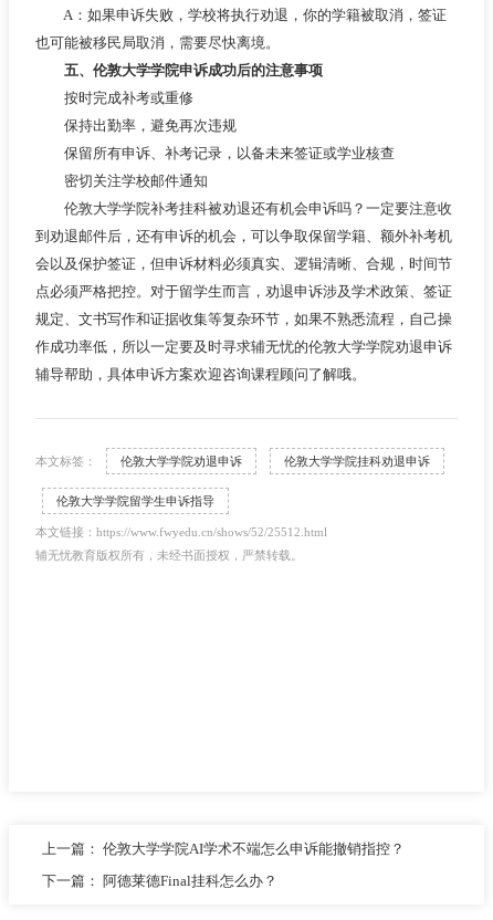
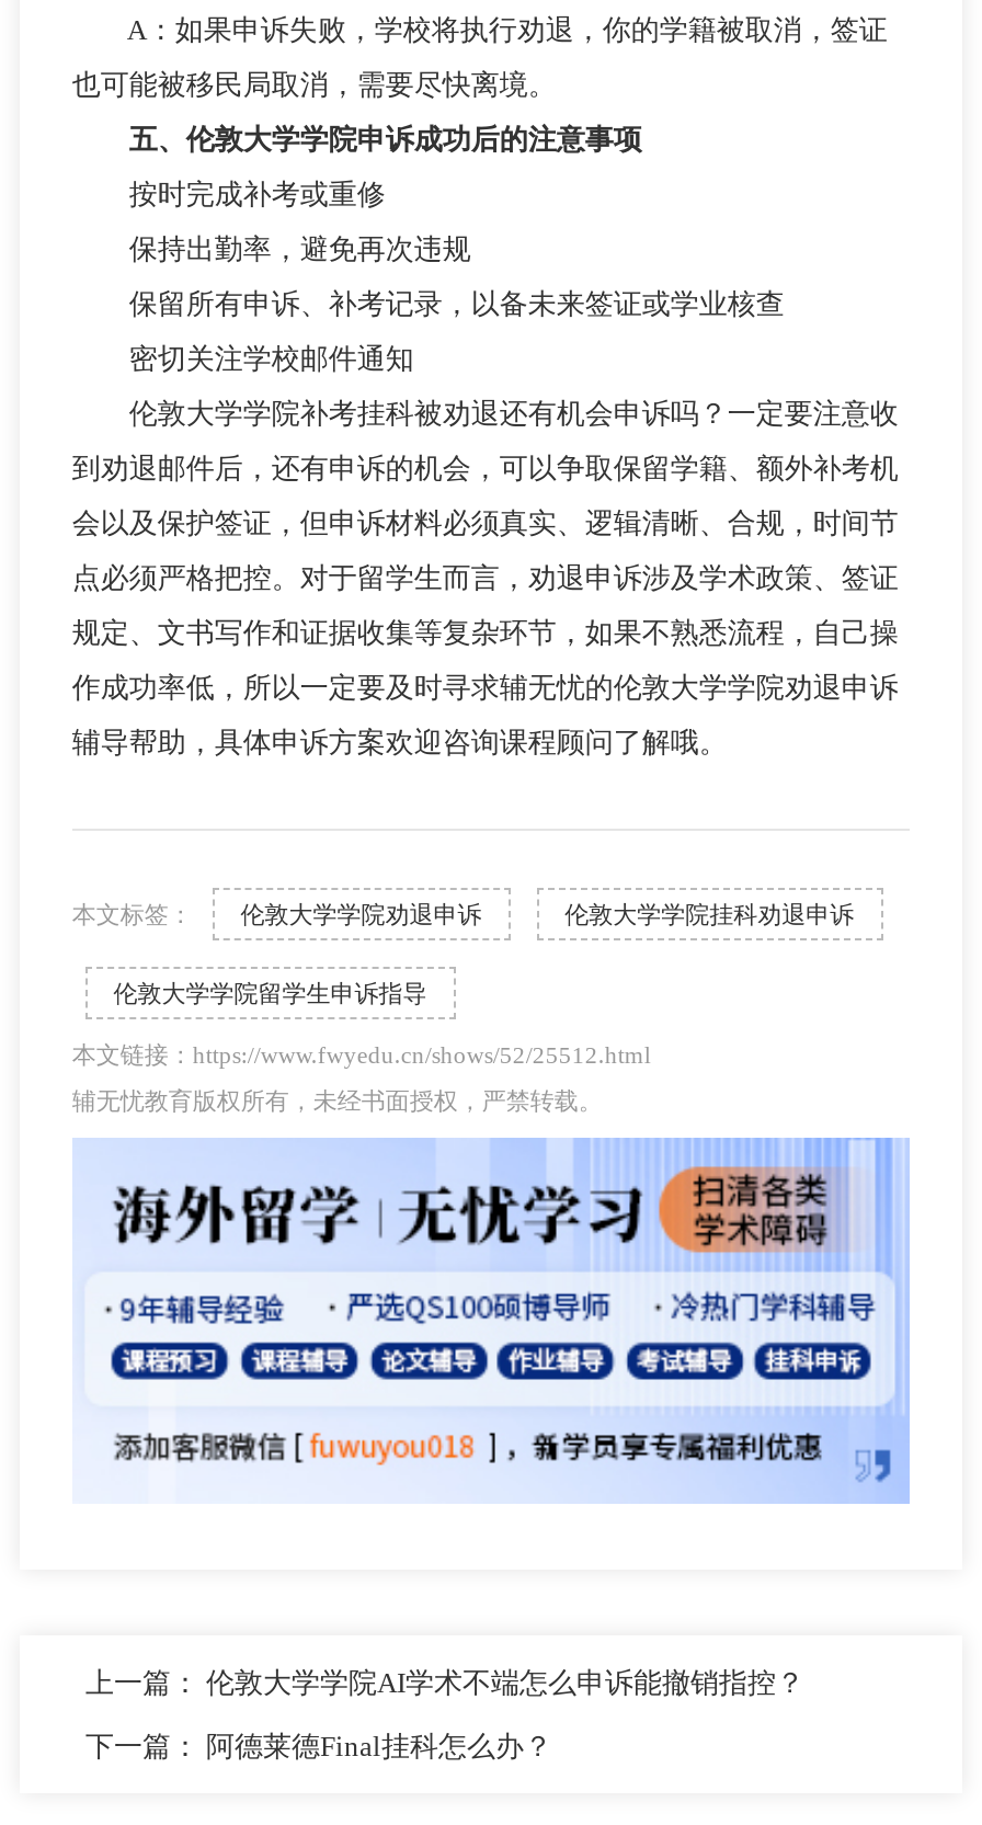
+ [image]
